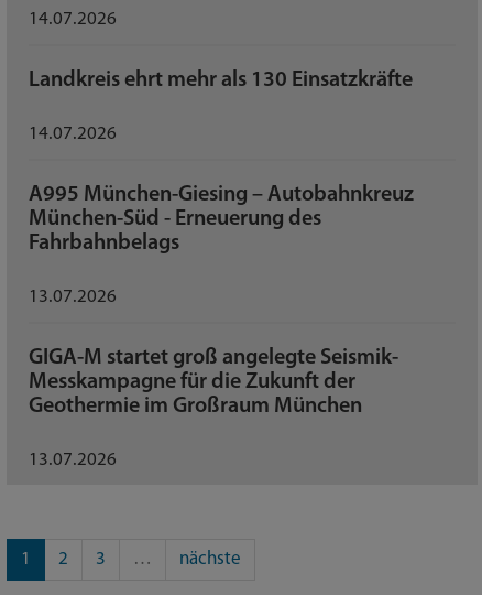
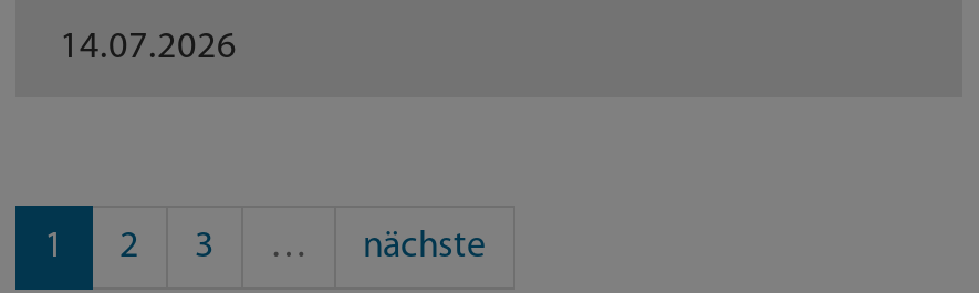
- Landkreis ehrt mehr als 130 Einsatzkräfte
- 14.07.2026
- A995 München-Giesing – Autobahnkreuz
- München-Süd - Erneuerung des
- Fahrbahnbelags
- 13.07.2026
- GIGA-M startet groß angelegte Seismik-
- Messkampagne für die Zukunft der
- Geothermie im Großraum München
- 13.07.2026
